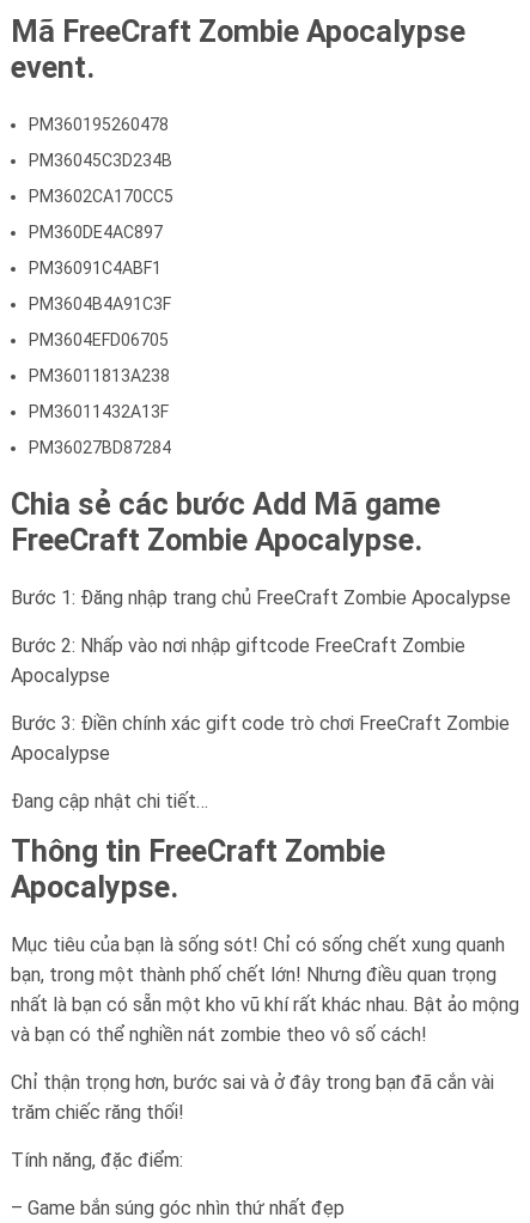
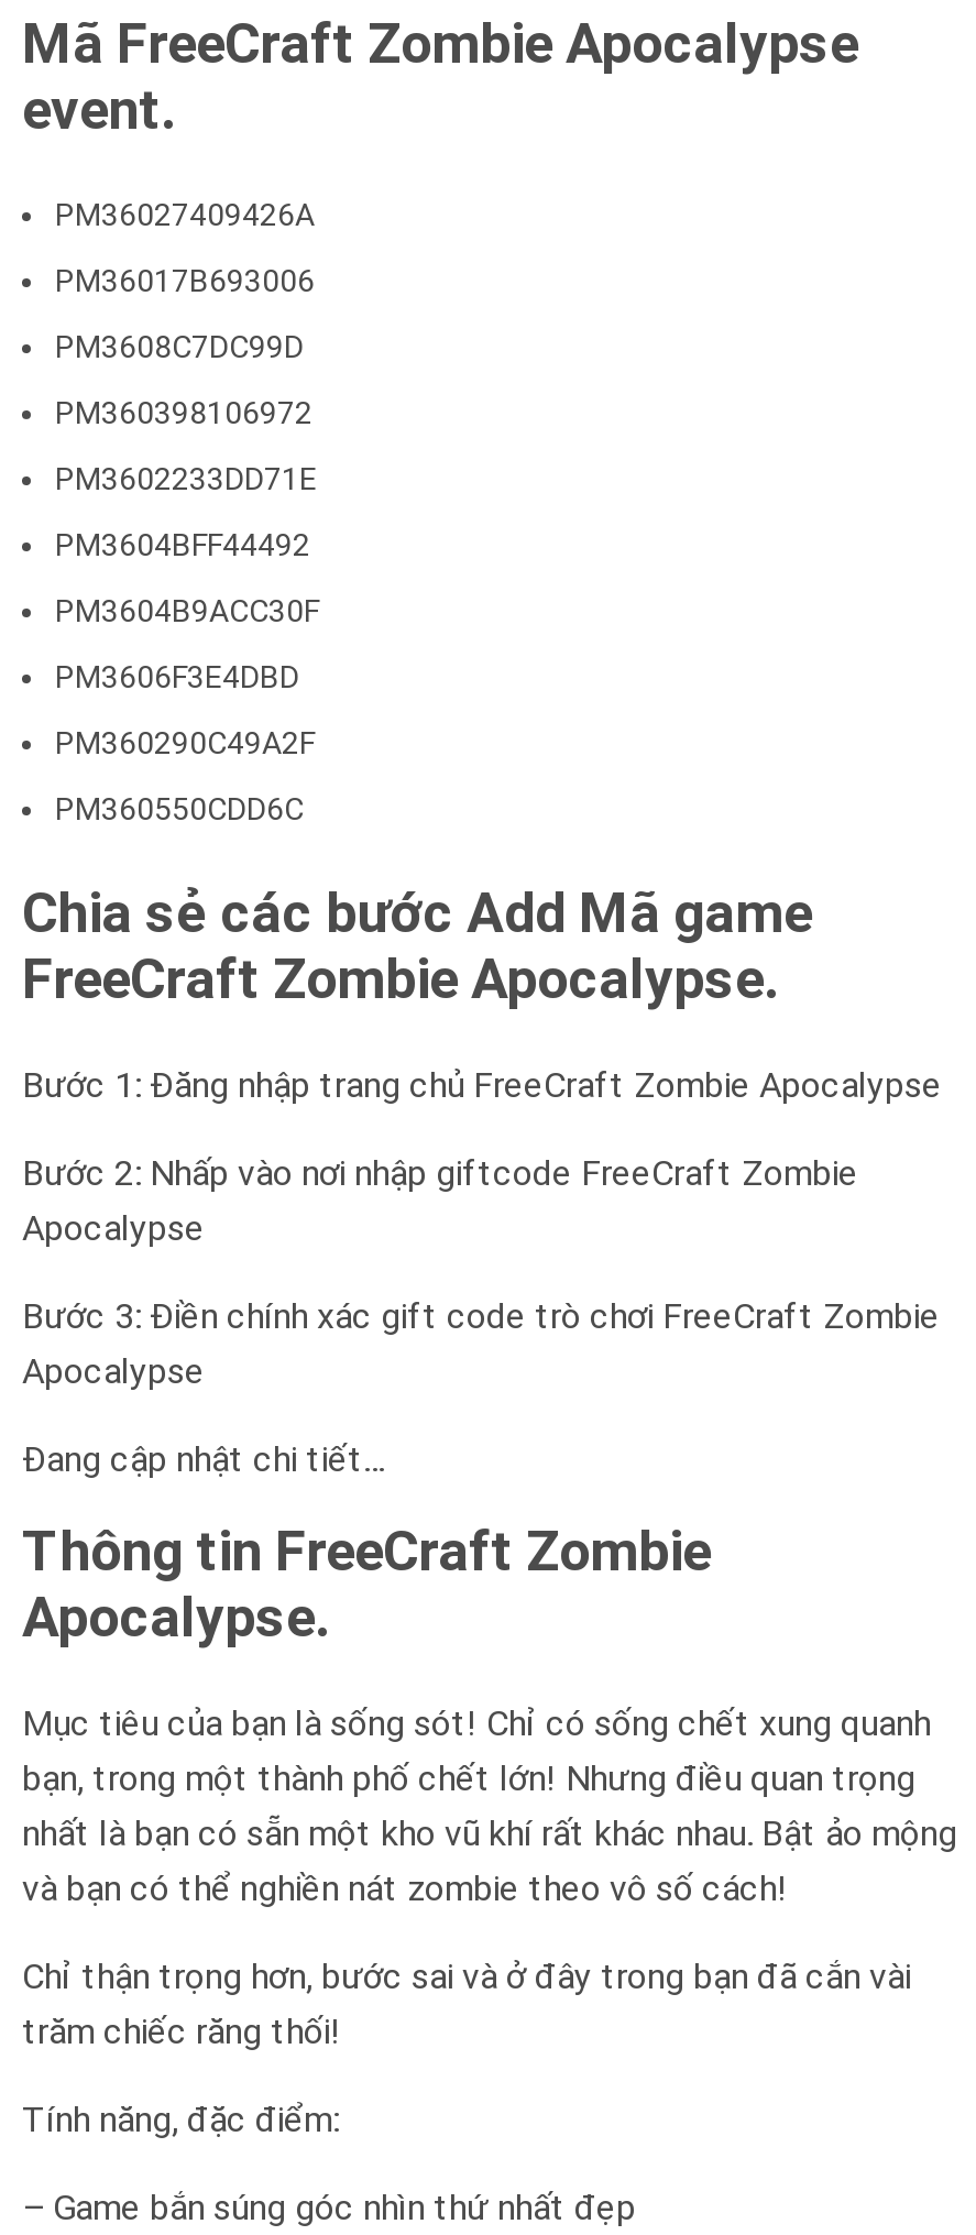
- PM360195260478
+ PM36027409426A

- PM36045C3D234B
+ PM36017B693006

- PM3602CA170CC5
+ PM3608C7DC99D

- PM360DE4AC897
+ PM360398106972

- PM36091C4ABF1
+ PM3602233DD71E

- PM3604B4A91C3F
+ PM3604BFF44492

- PM3604EFD06705
+ PM3604B9ACC30F

- PM36011813A238
+ PM3606F3E4DBD

- PM36011432A13F
+ PM360290C49A2F

- PM36027BD87284
+ PM360550CDD6C
